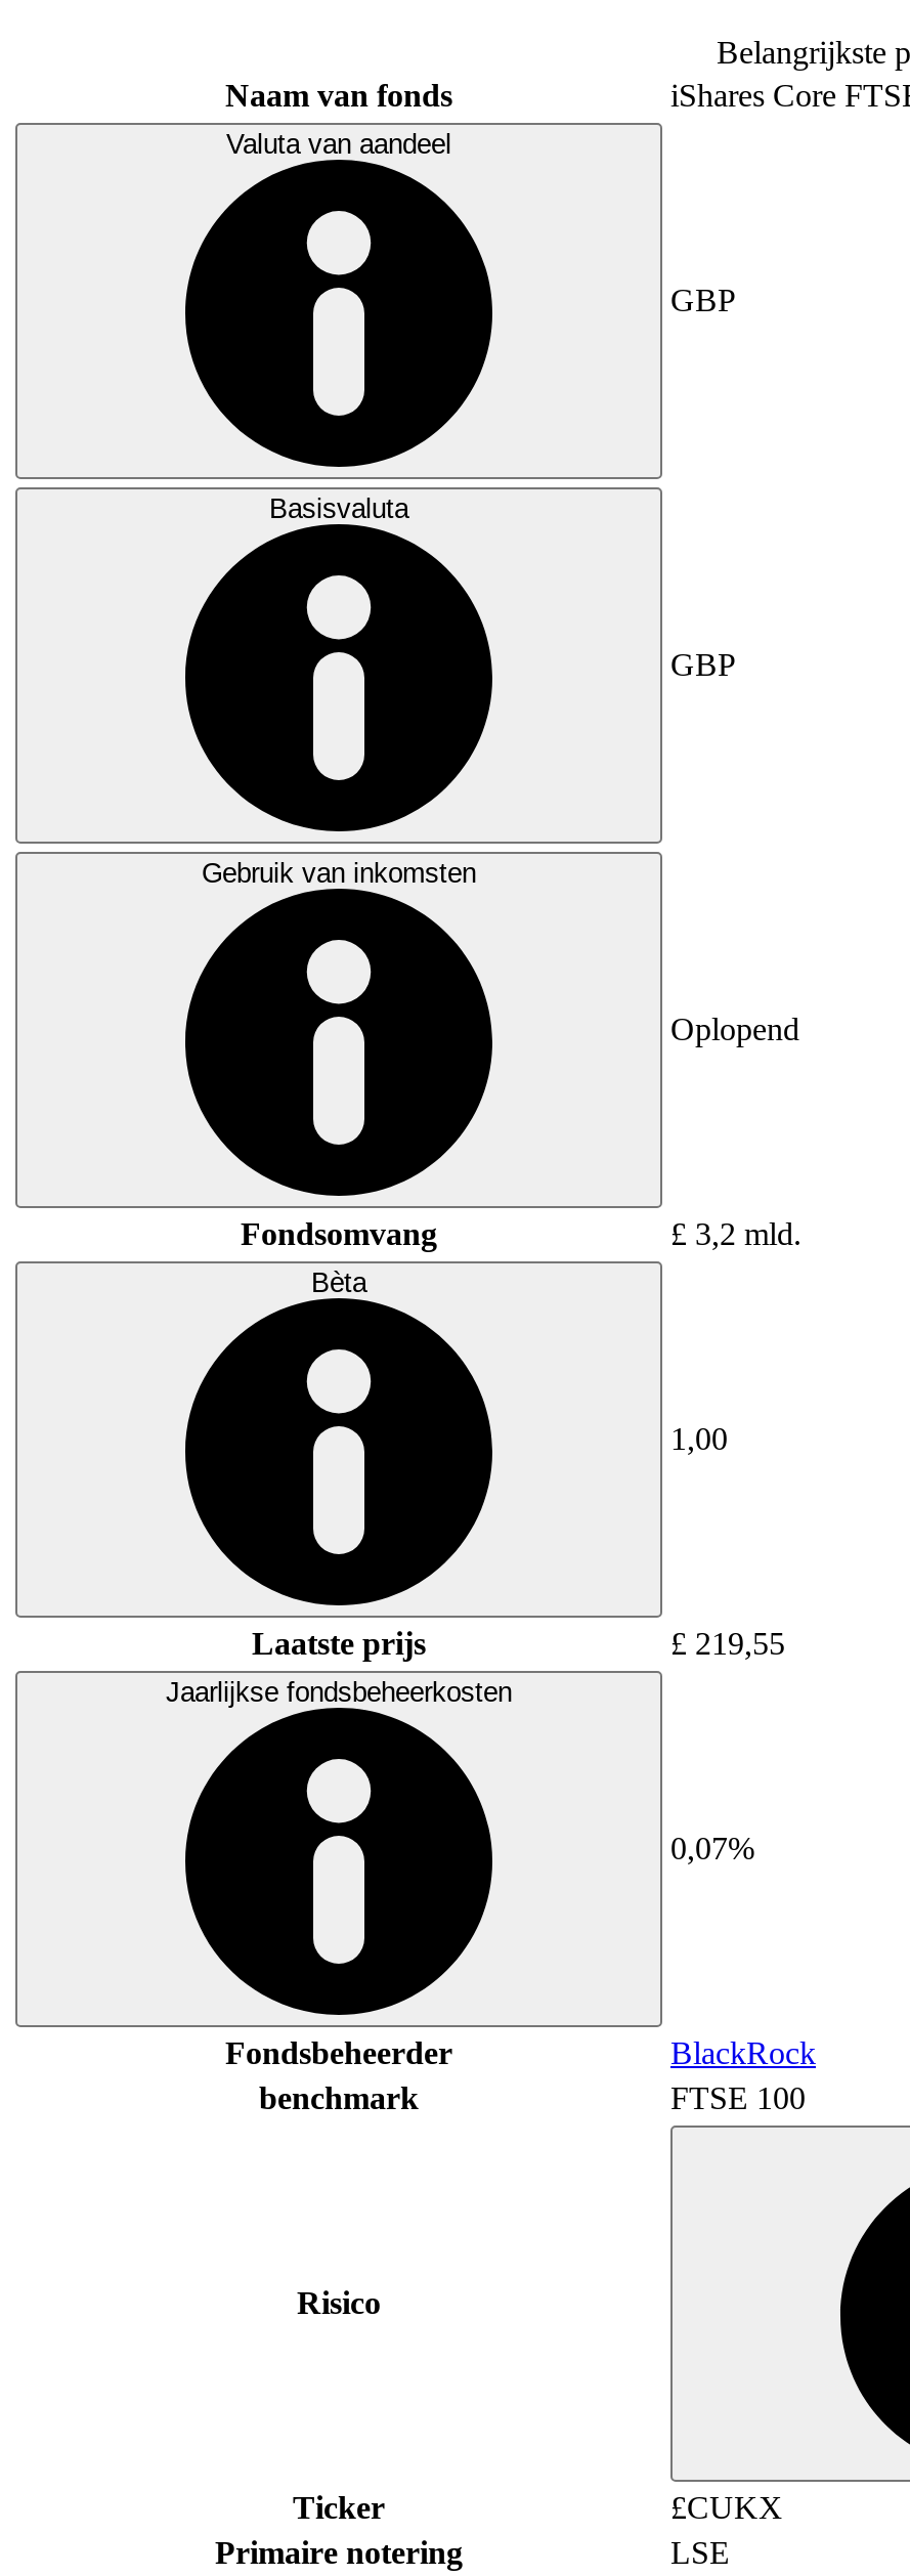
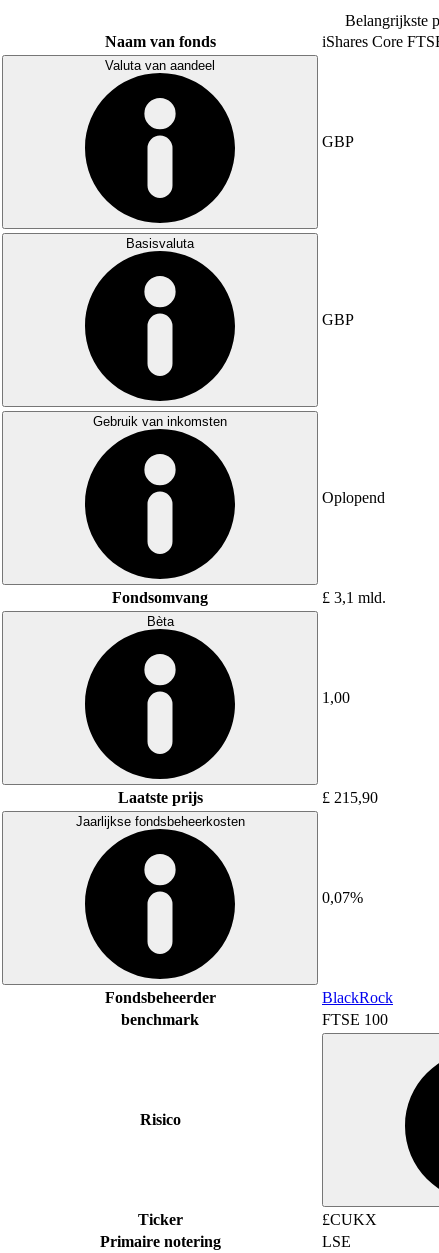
- £ 3,2 mld.
+ £ 3,1 mld.

- £ 219,55
+ £ 215,90
